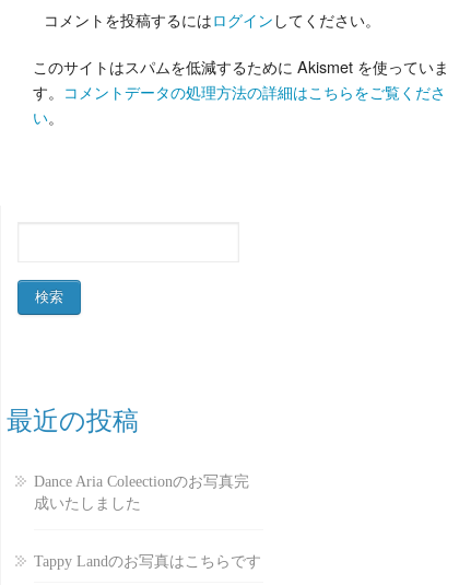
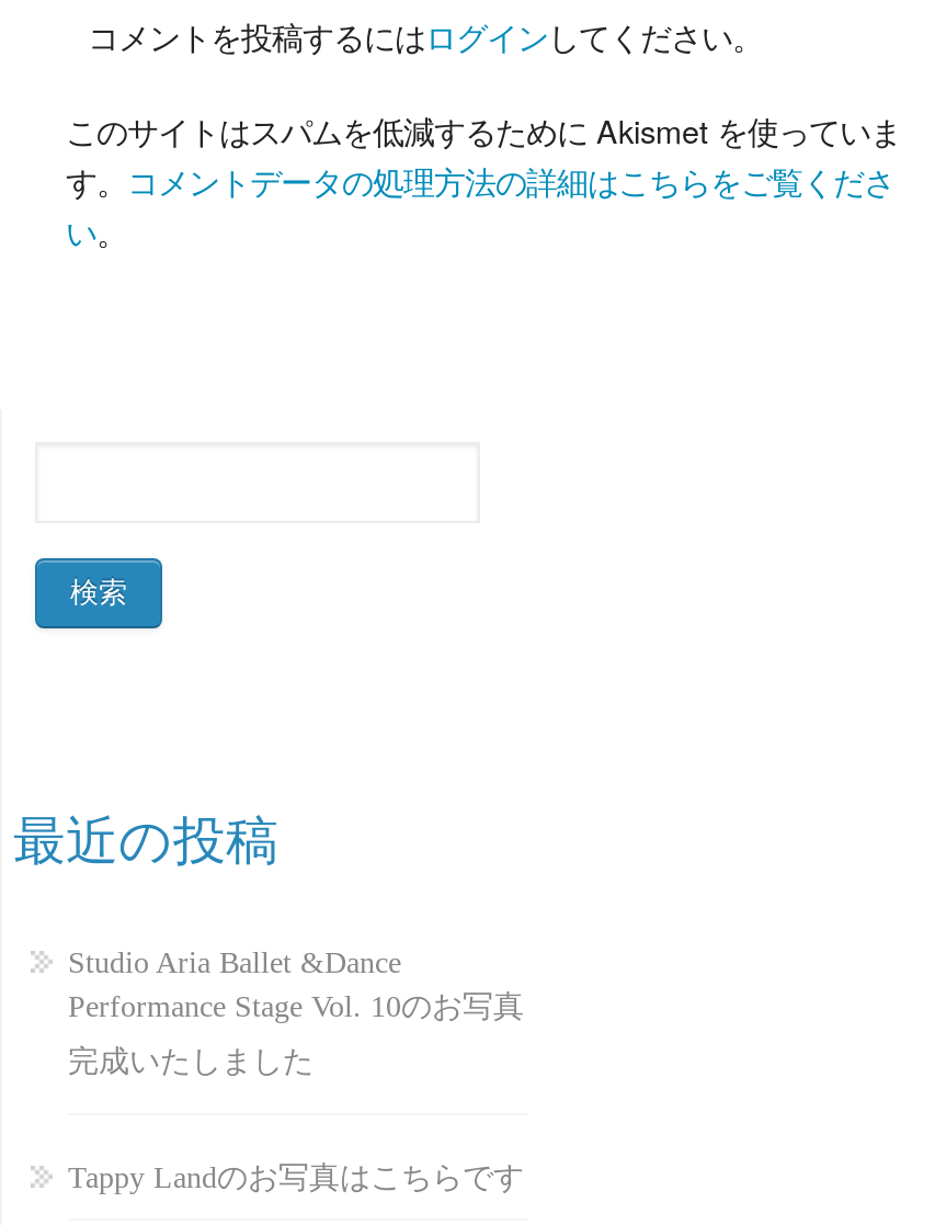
- Dance Aria Coleectionのお写真完
- 成いたしました
+ Studio Aria Ballet &Dance
+ Performance Stage Vol. 10のお写真
+ 完成いたしました
